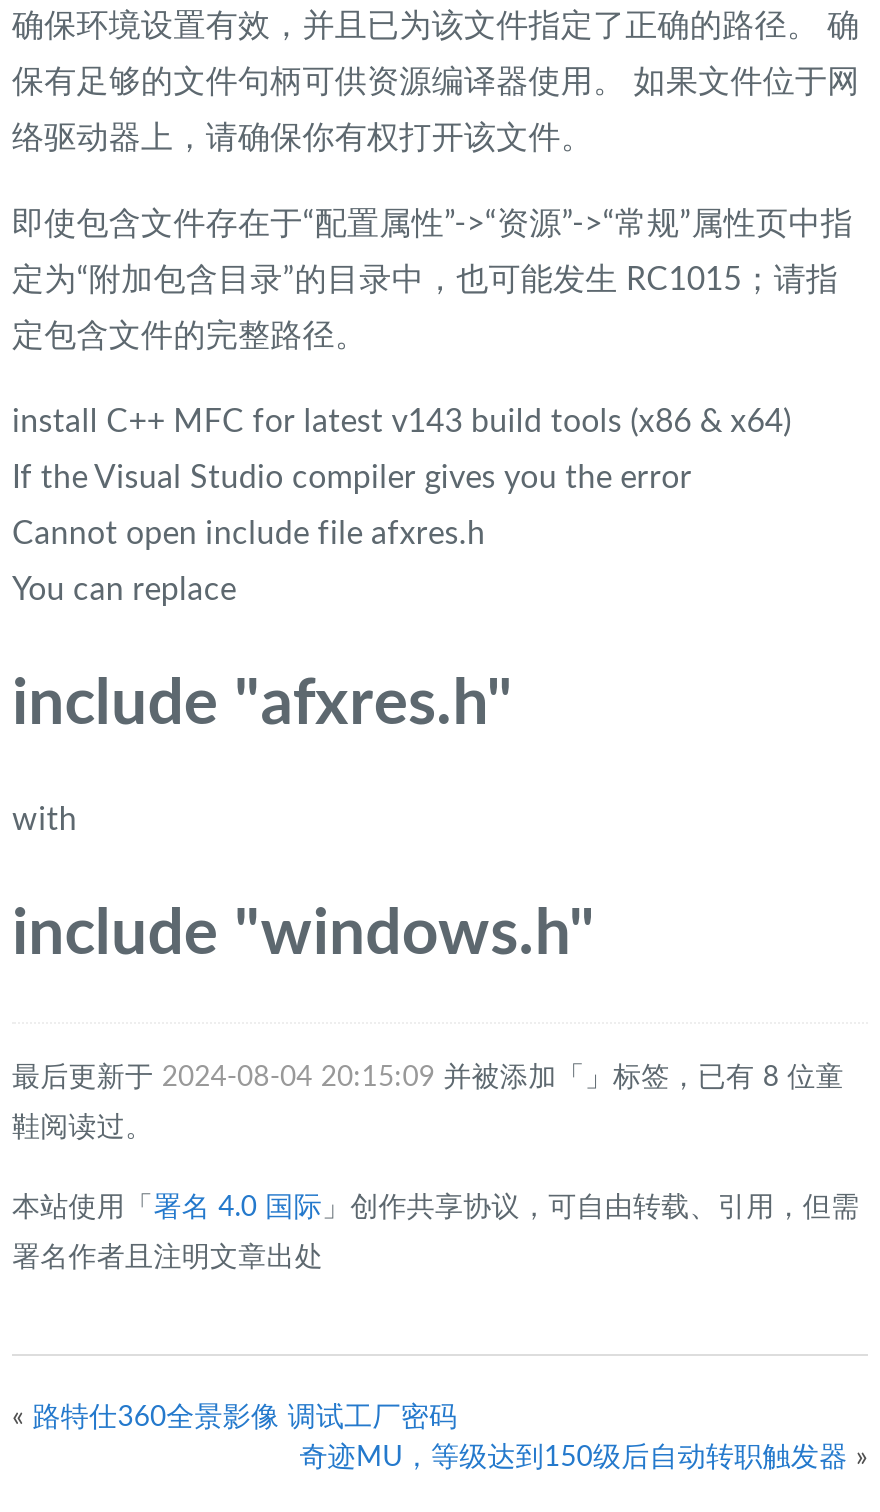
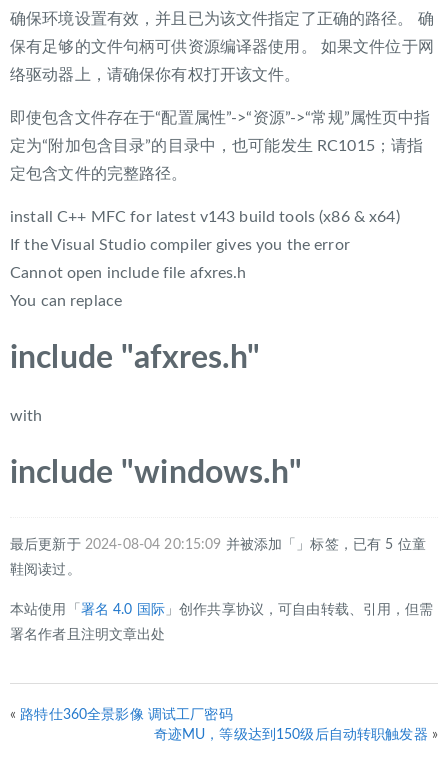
- 最后更新于2024-08-04 20:15:09并被添加「」标签，已有 8 位童
+ 最后更新于2024-08-04 20:15:09并被添加「」标签，已有 5 位童
